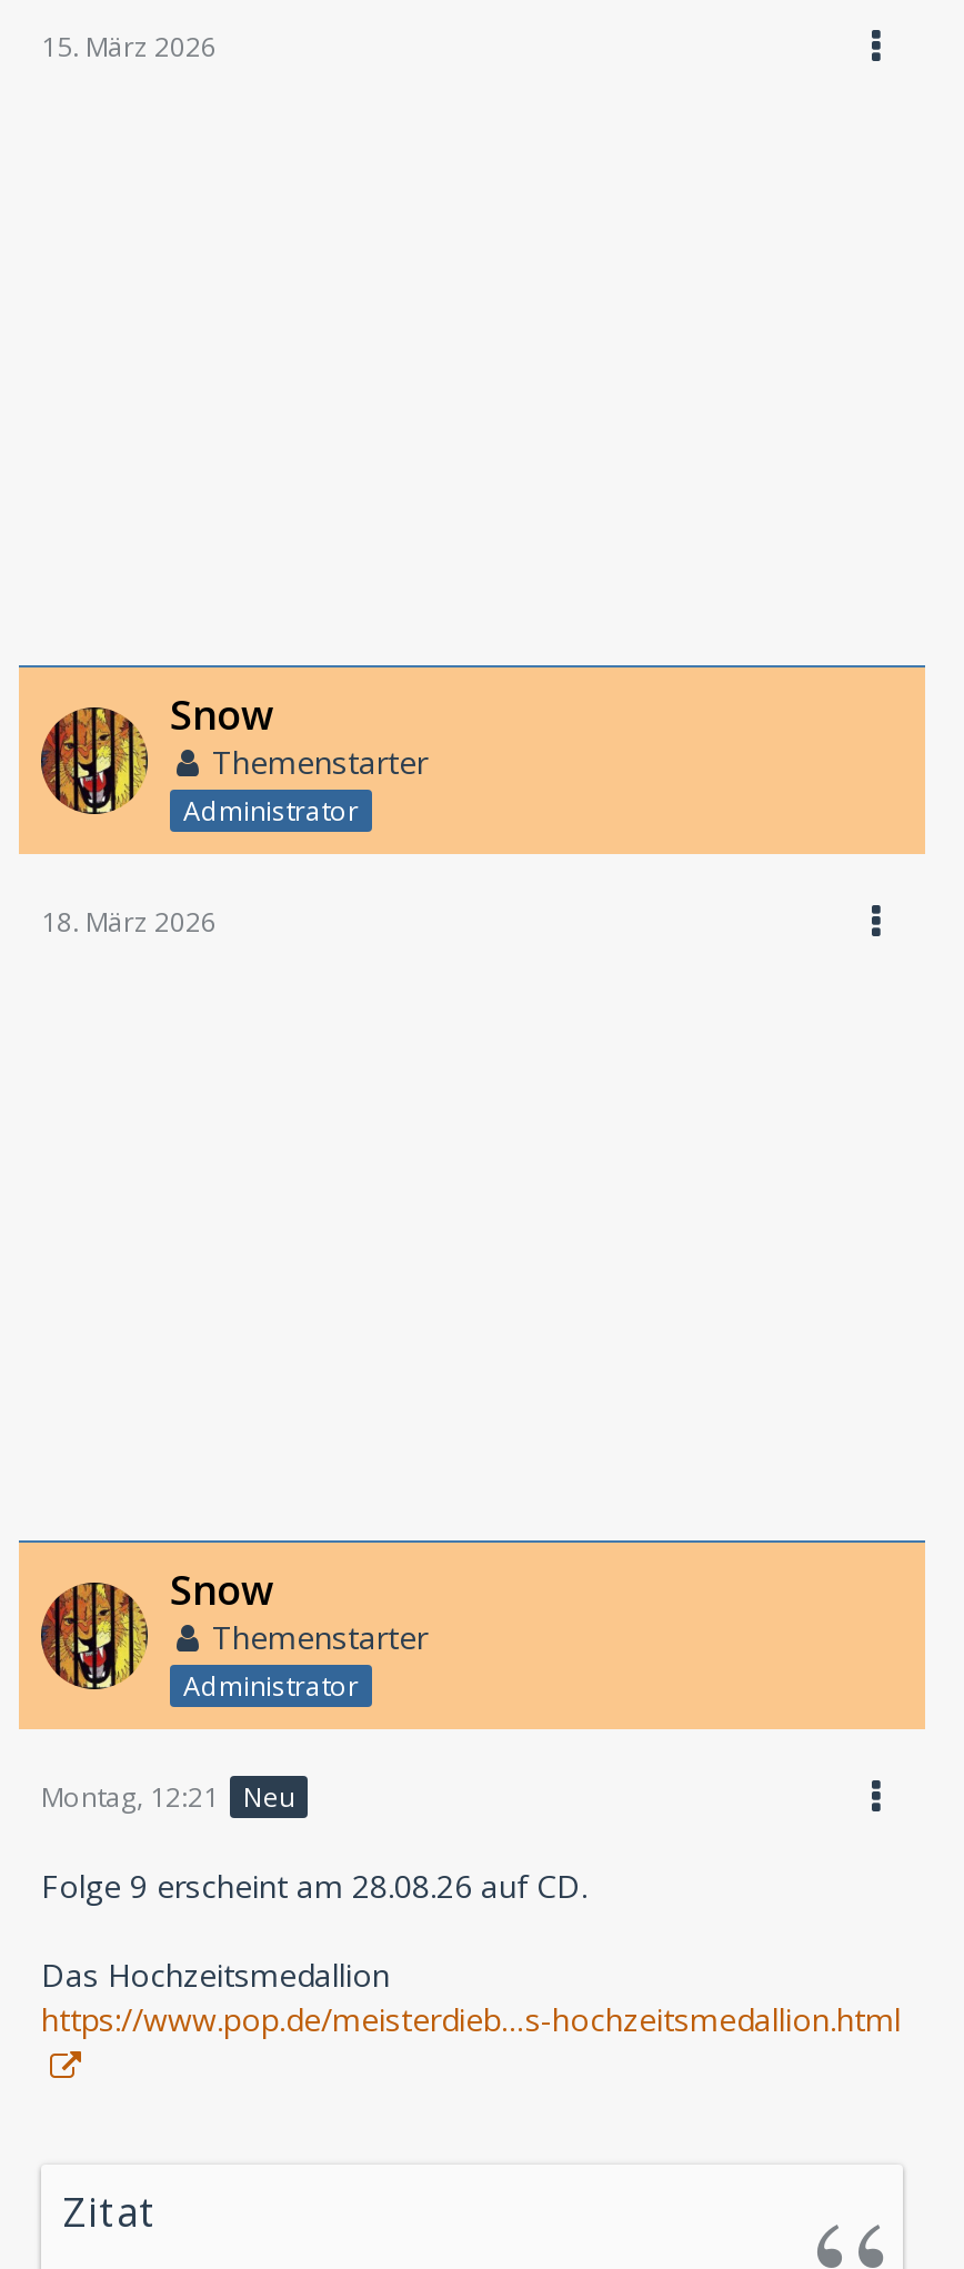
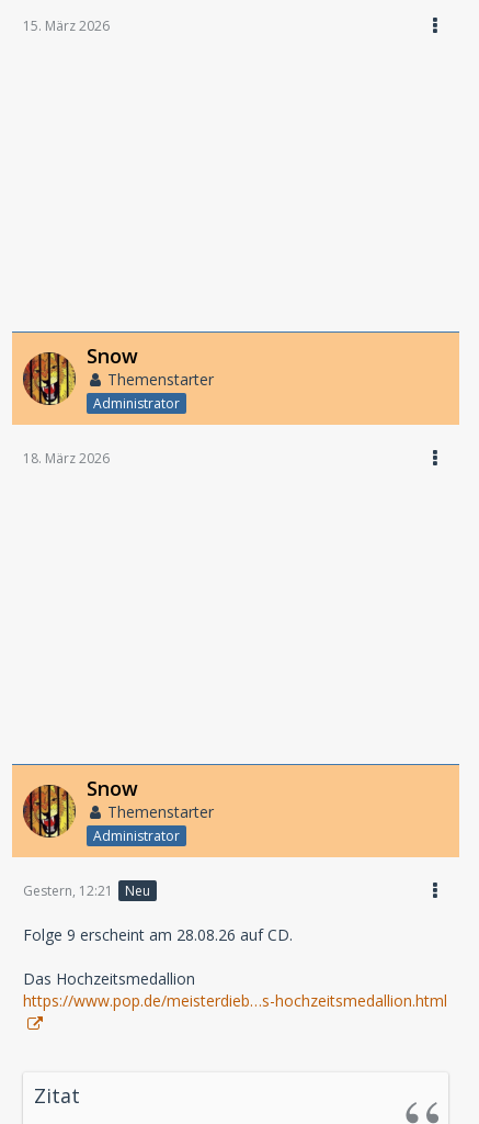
- Montag, 12:21 Neu
+ Gestern, 12:21 Neu
